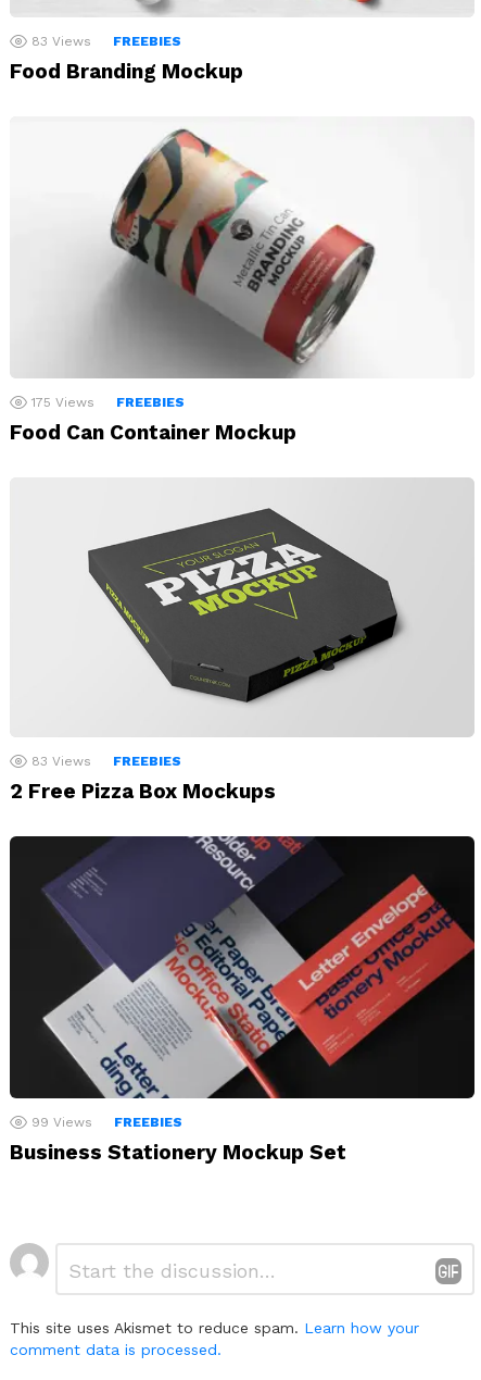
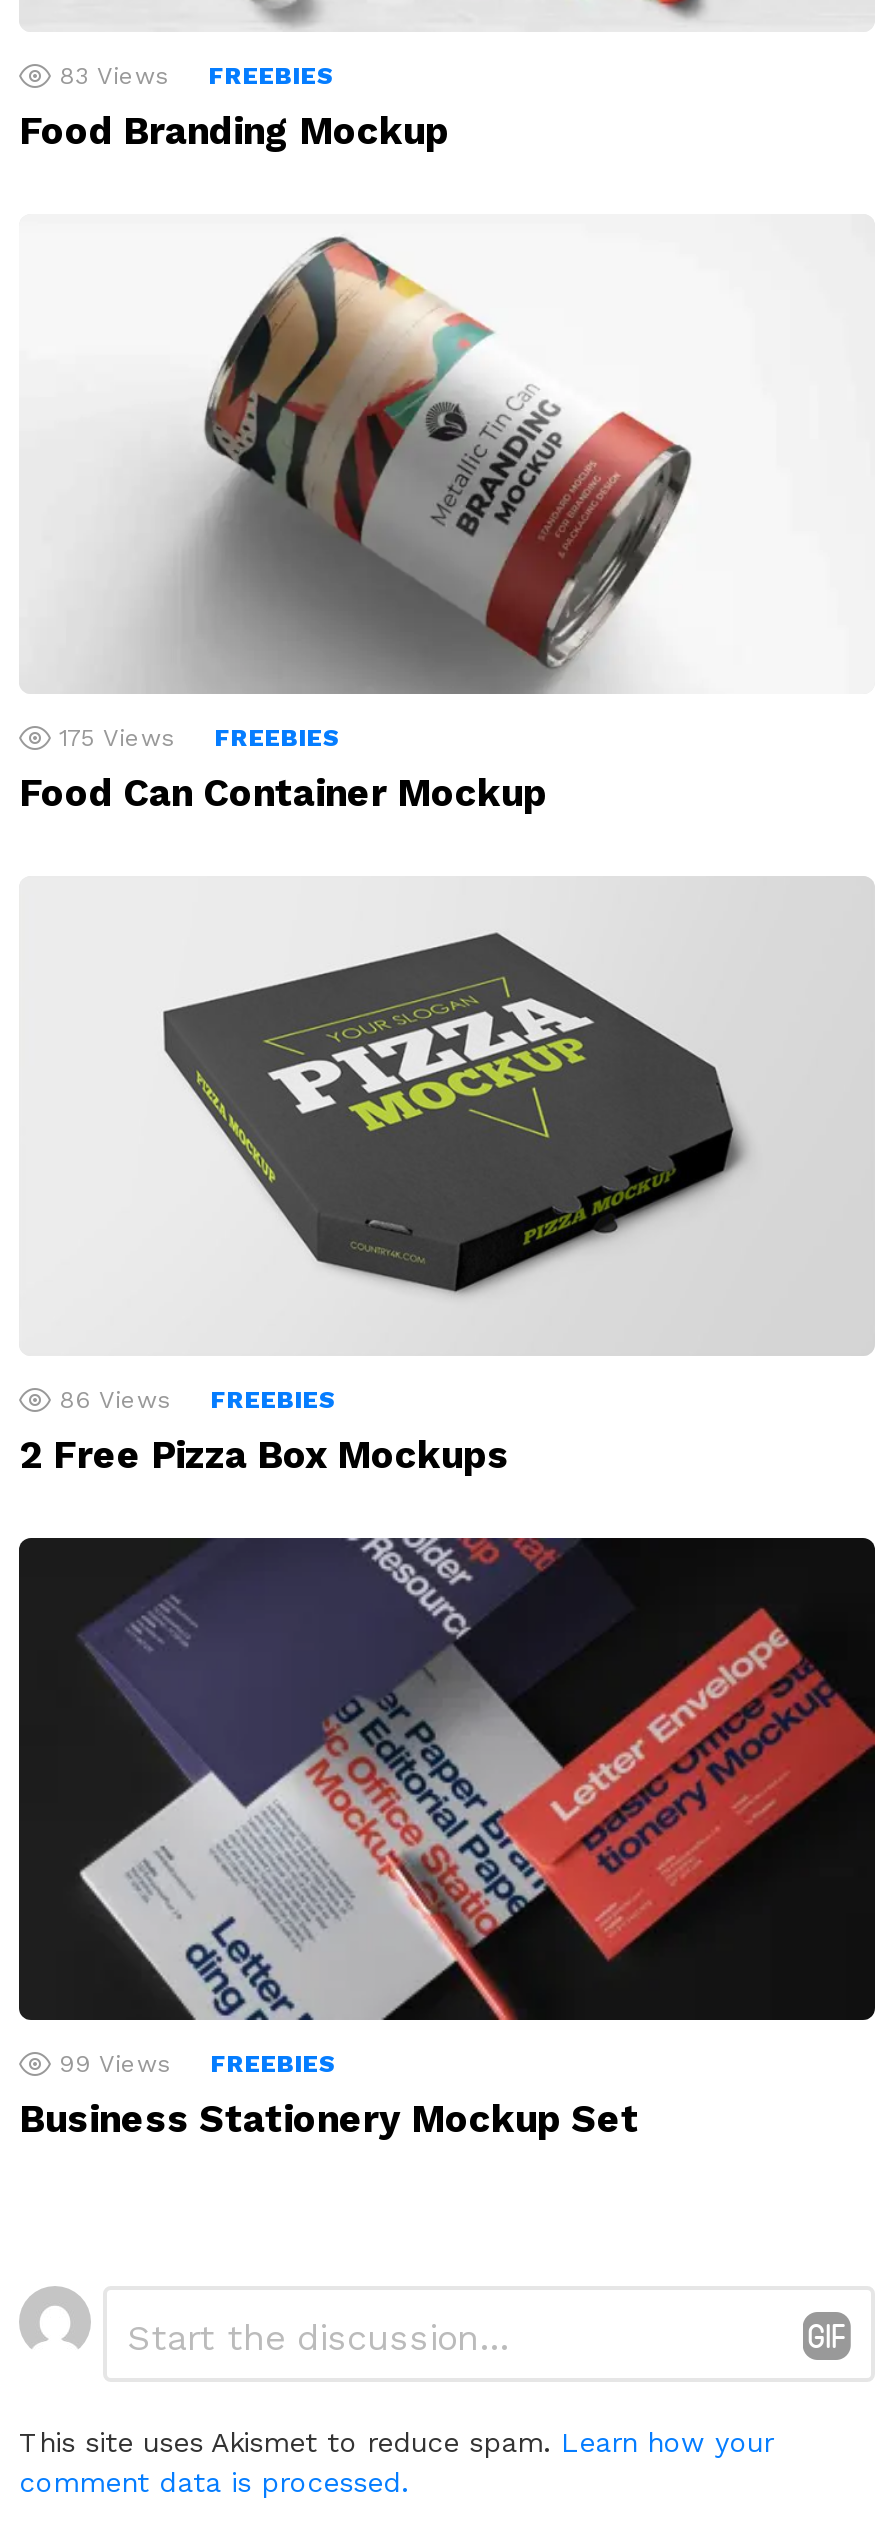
- 83 Views FREEBIES
+ 86 Views FREEBIES
